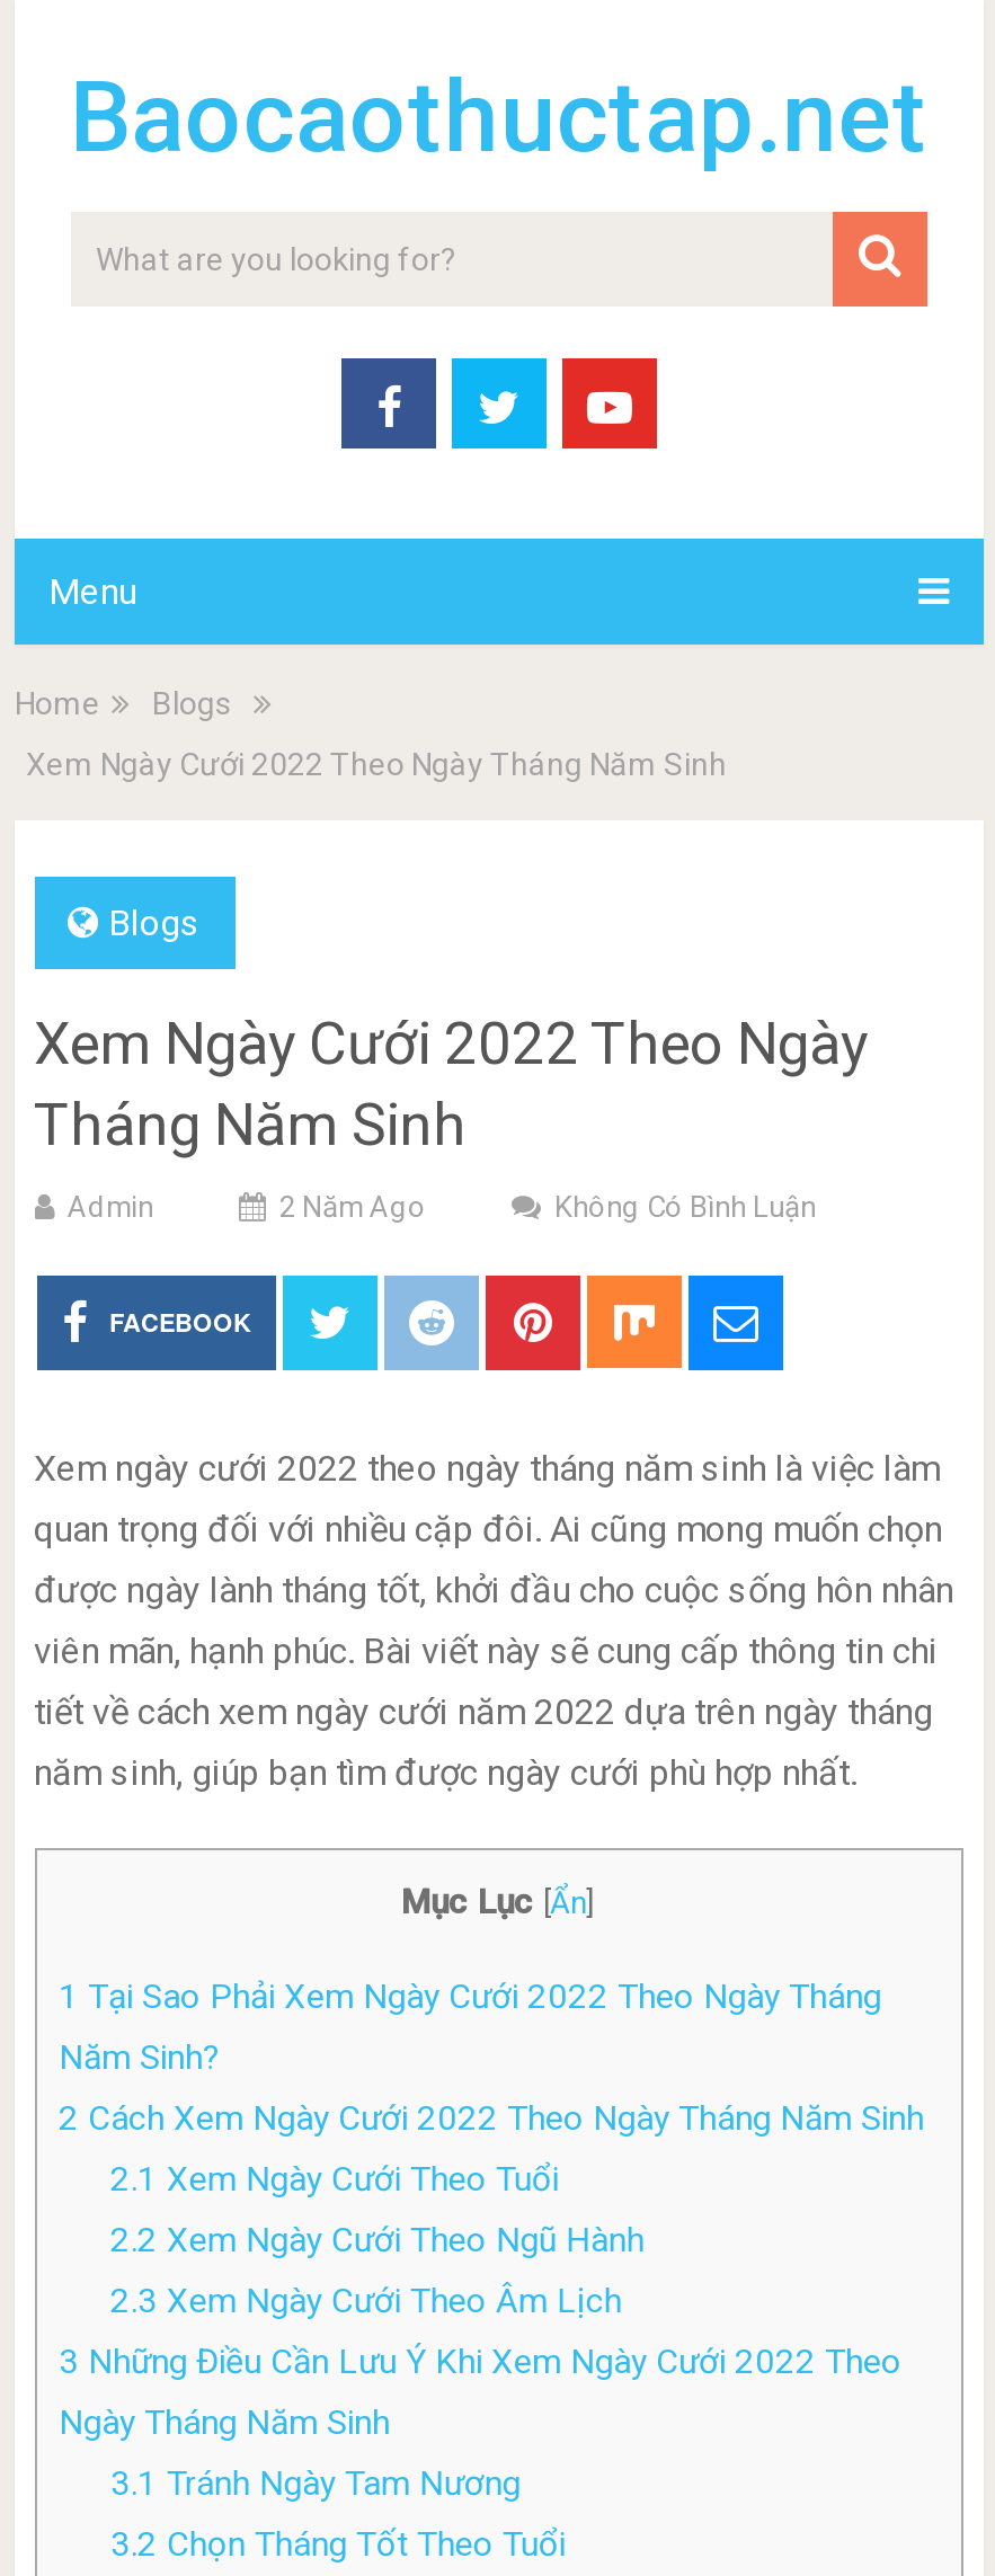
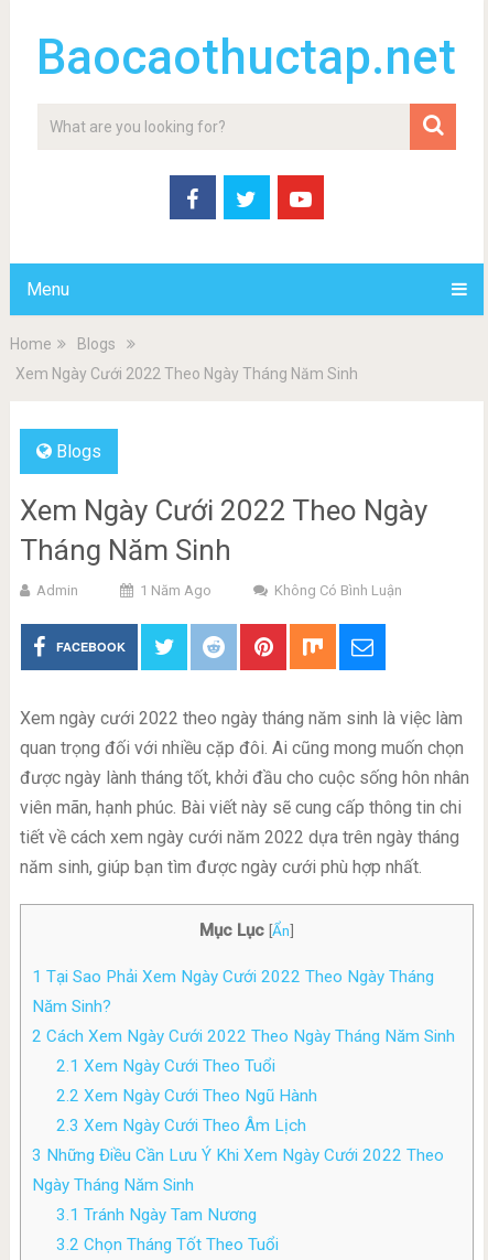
- 2 Năm Ago
+ 1 Năm Ago
